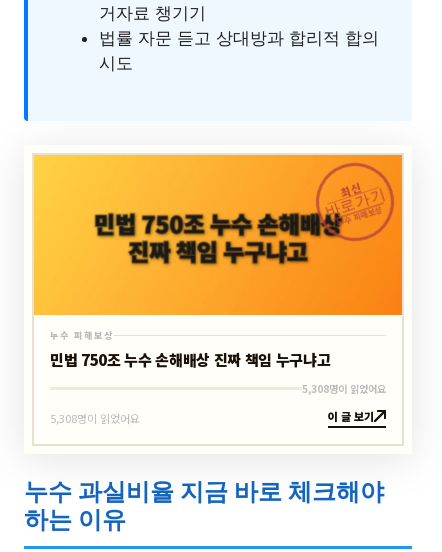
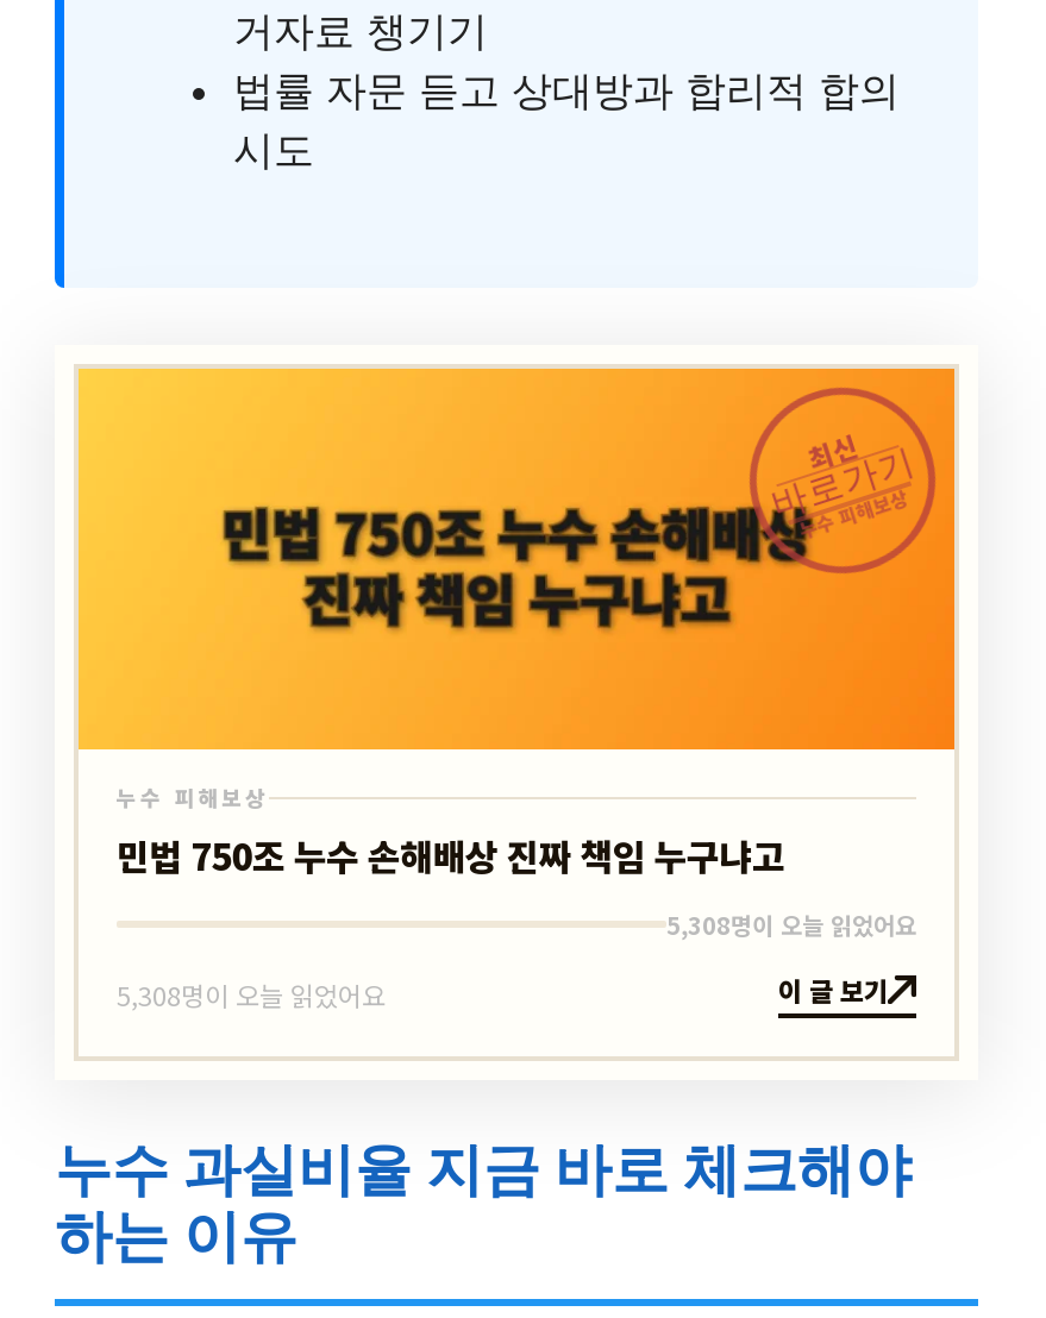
- 5,308명이 읽었어요
+ 5,308명이 오늘 읽었어요

- 5,308명이 읽었어요
+ 5,308명이 오늘 읽었어요
